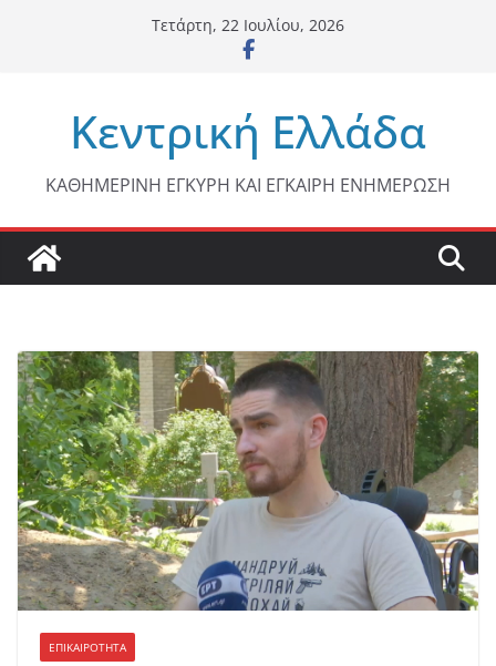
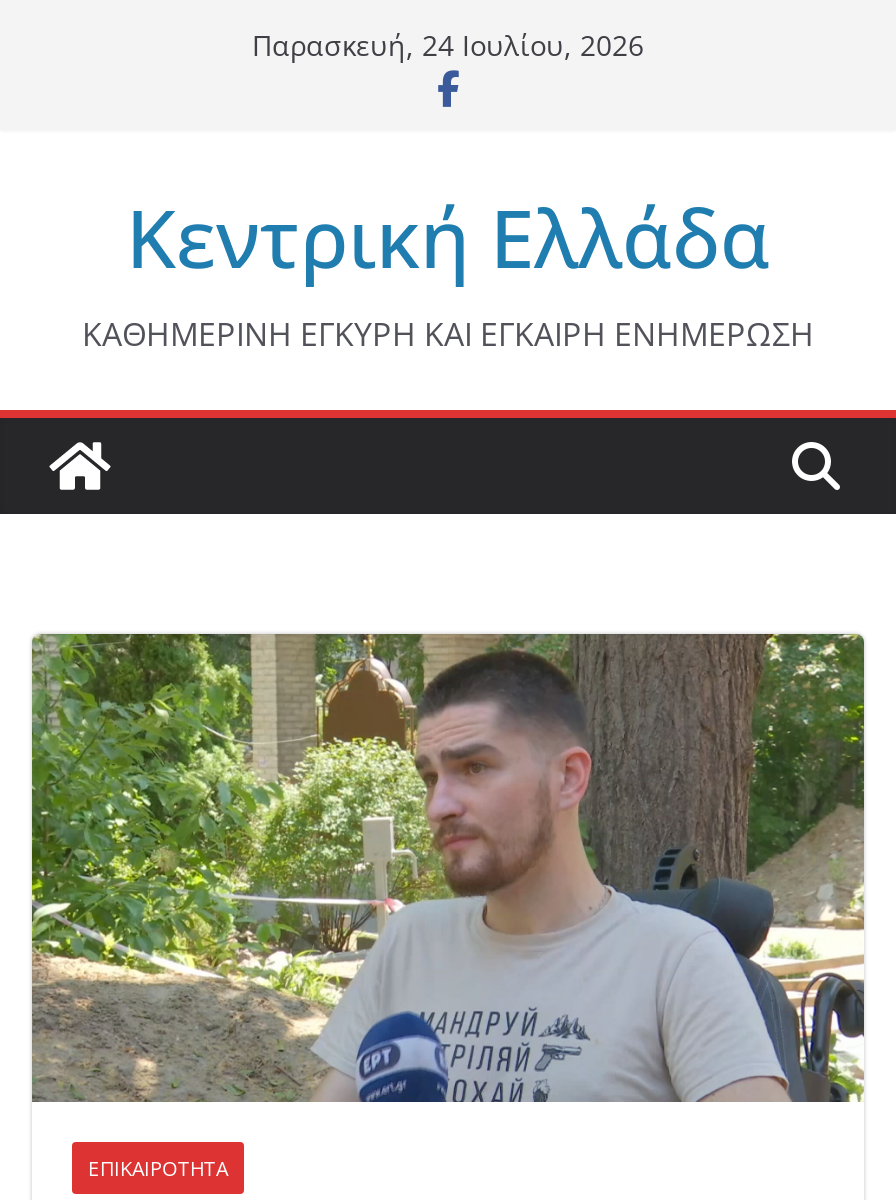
- Τετάρτη, 22 Ιουλίου, 2026
+ Παρασκευή, 24 Ιουλίου, 2026
